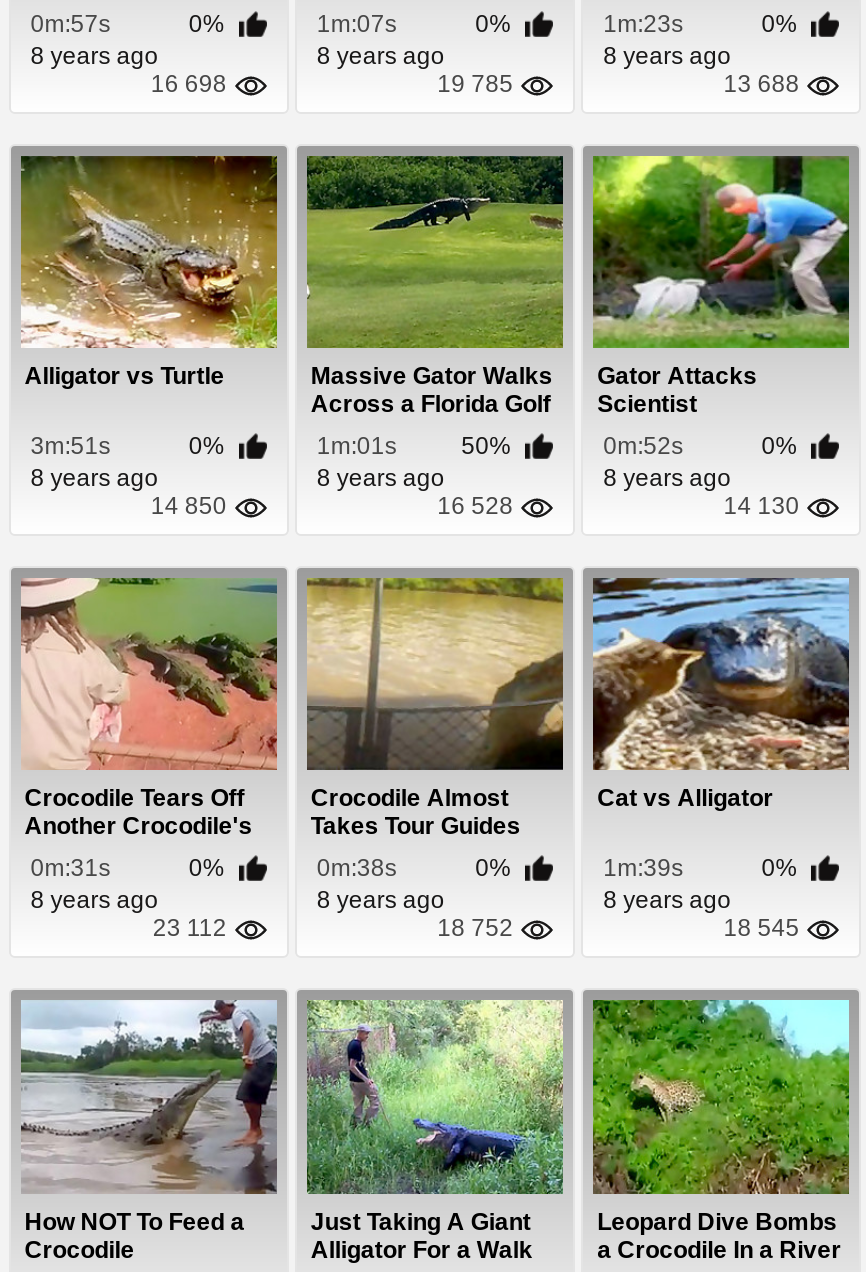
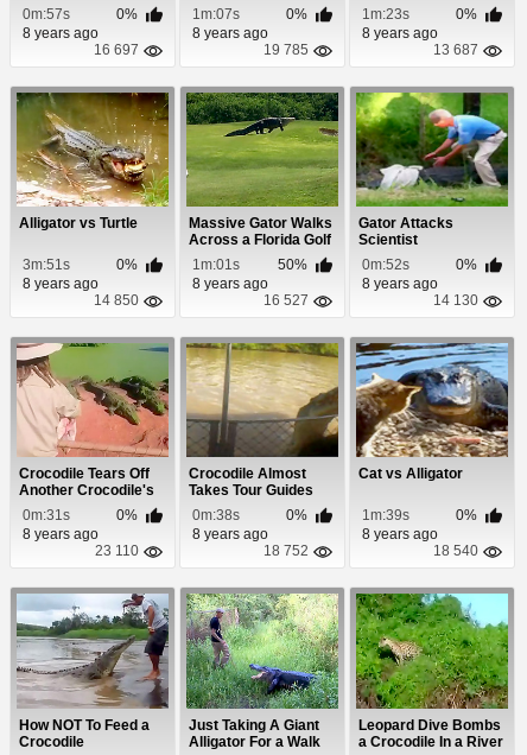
- 16 698
+ 16 697

- 13 688
+ 13 687

- 16 528
+ 16 527

- 23 112
+ 23 110

- 18 545
+ 18 540
